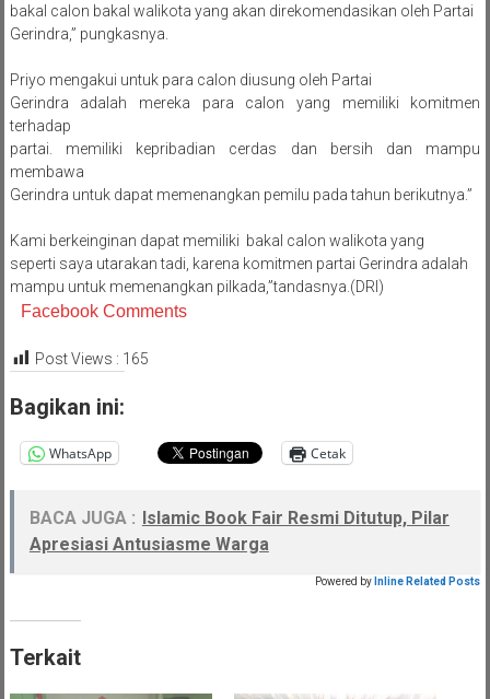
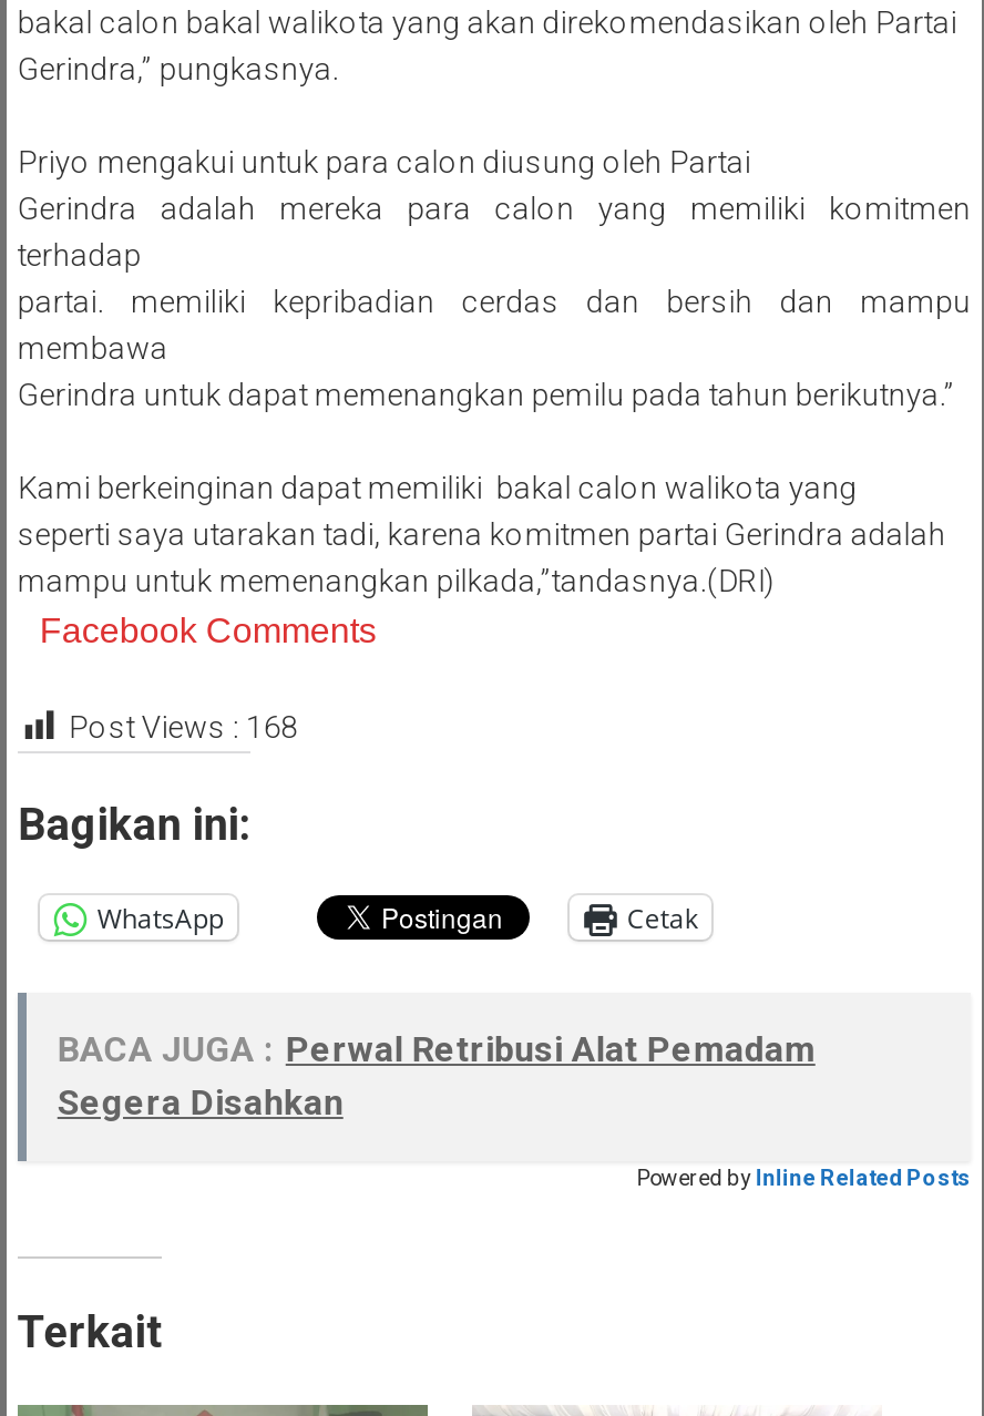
- Post Views : 165
+ Post Views : 168

- BACA JUGA : Islamic Book Fair Resmi Ditutup, Pilar
- Apresiasi Antusiasme Warga
+ BACA JUGA : Perwal Retribusi Alat Pemadam
+ Segera Disahkan
